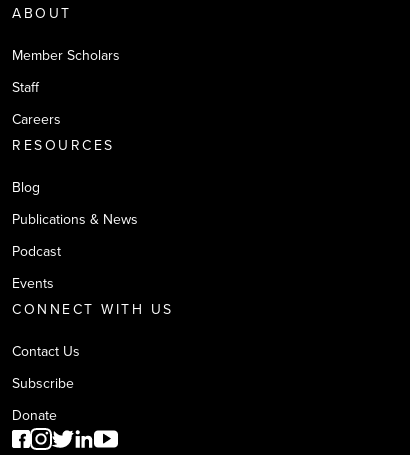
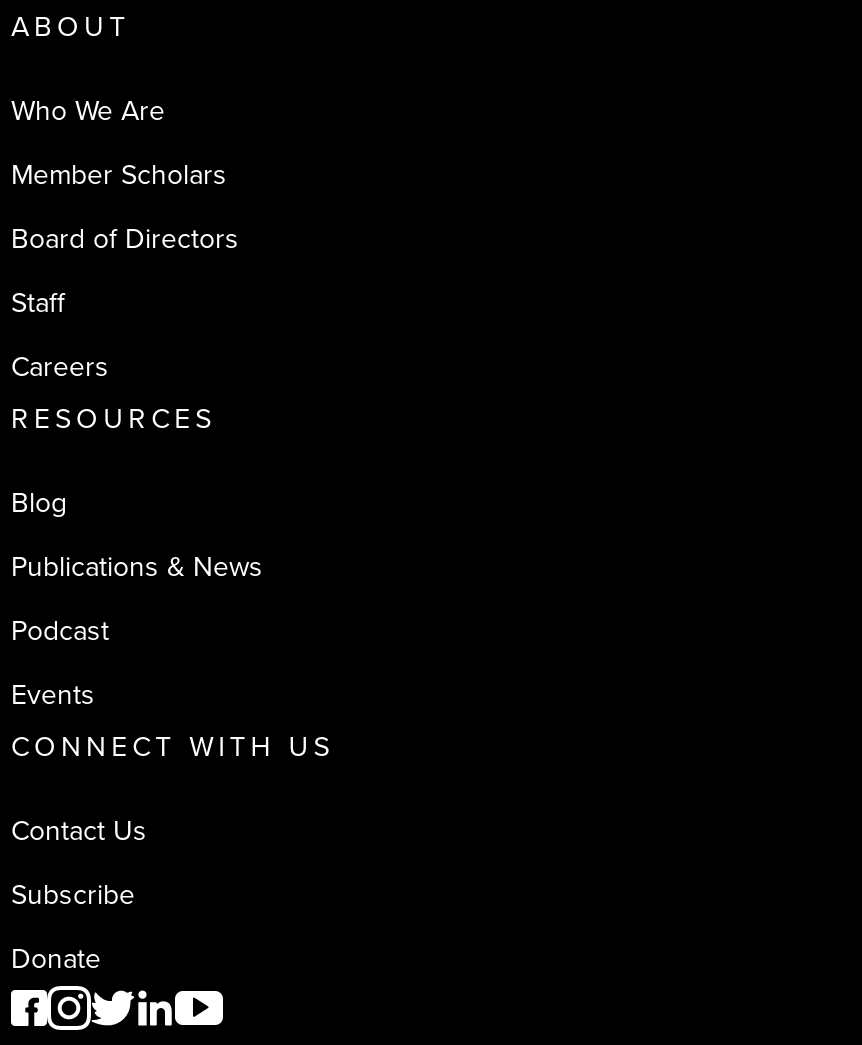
+ Who We Are

+ Board of Directors
